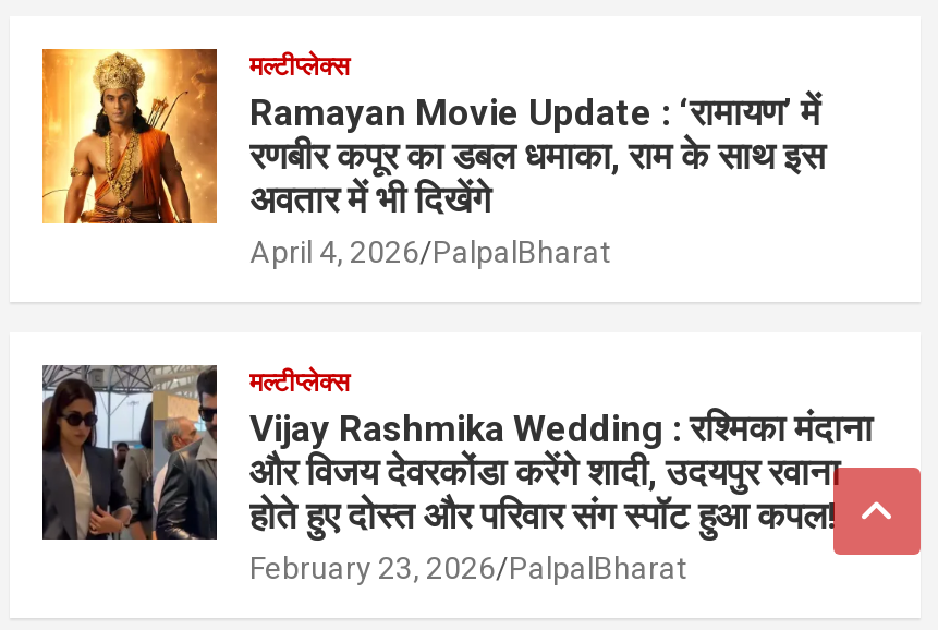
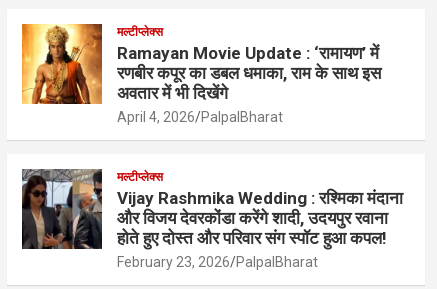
- [image]
